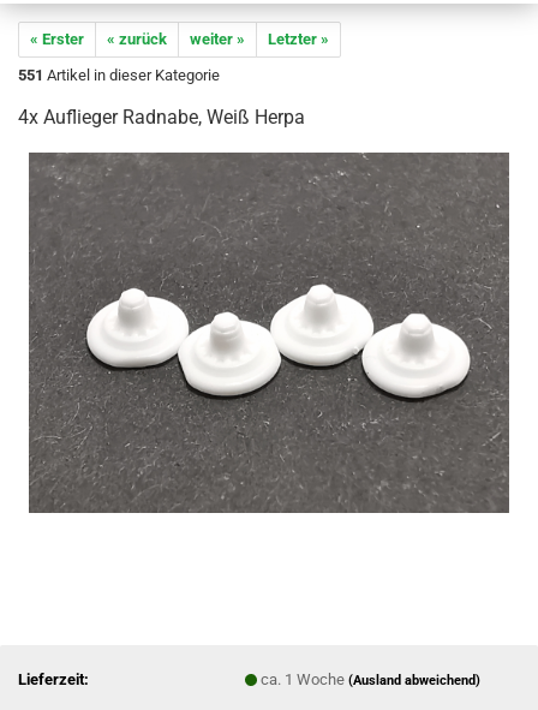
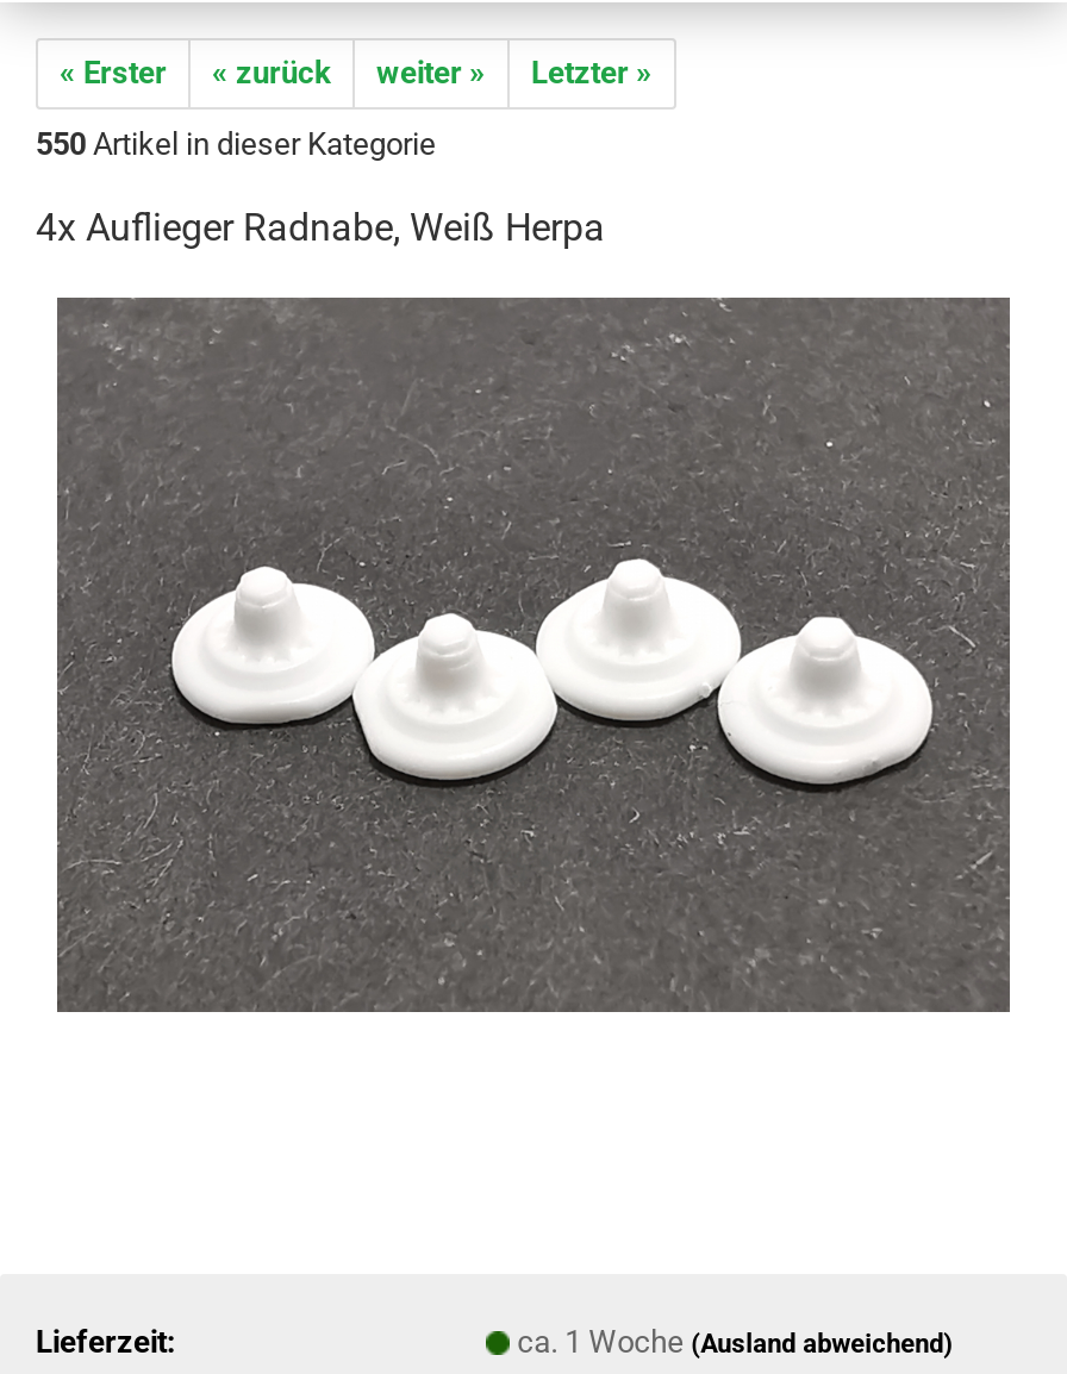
- 551 Artikel in dieser Kategorie
+ 550 Artikel in dieser Kategorie
